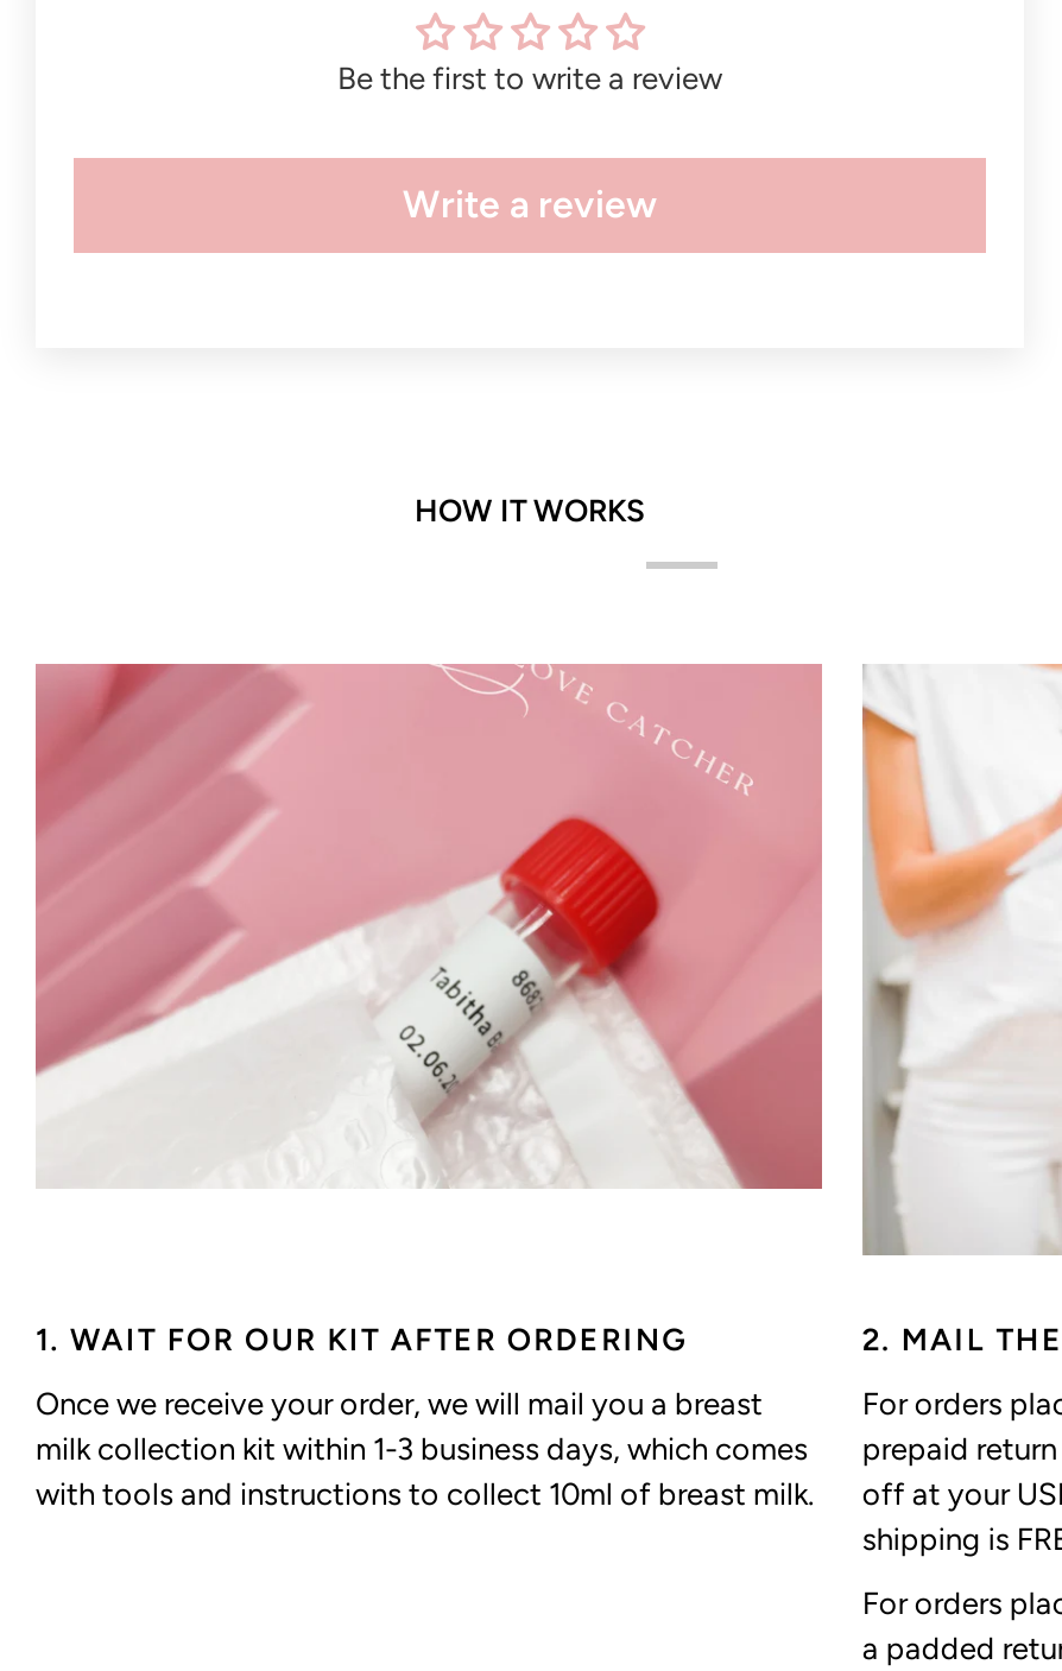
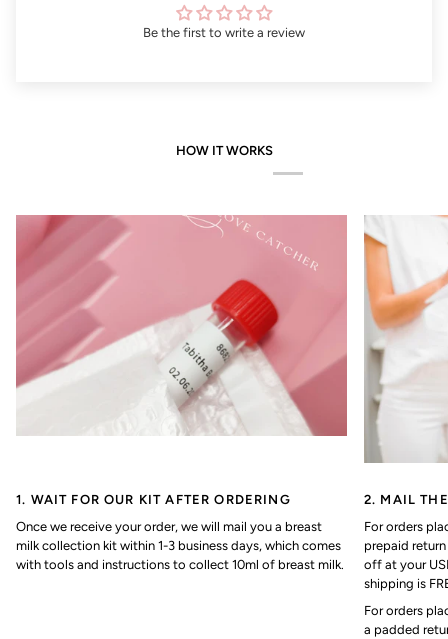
- Write a review
